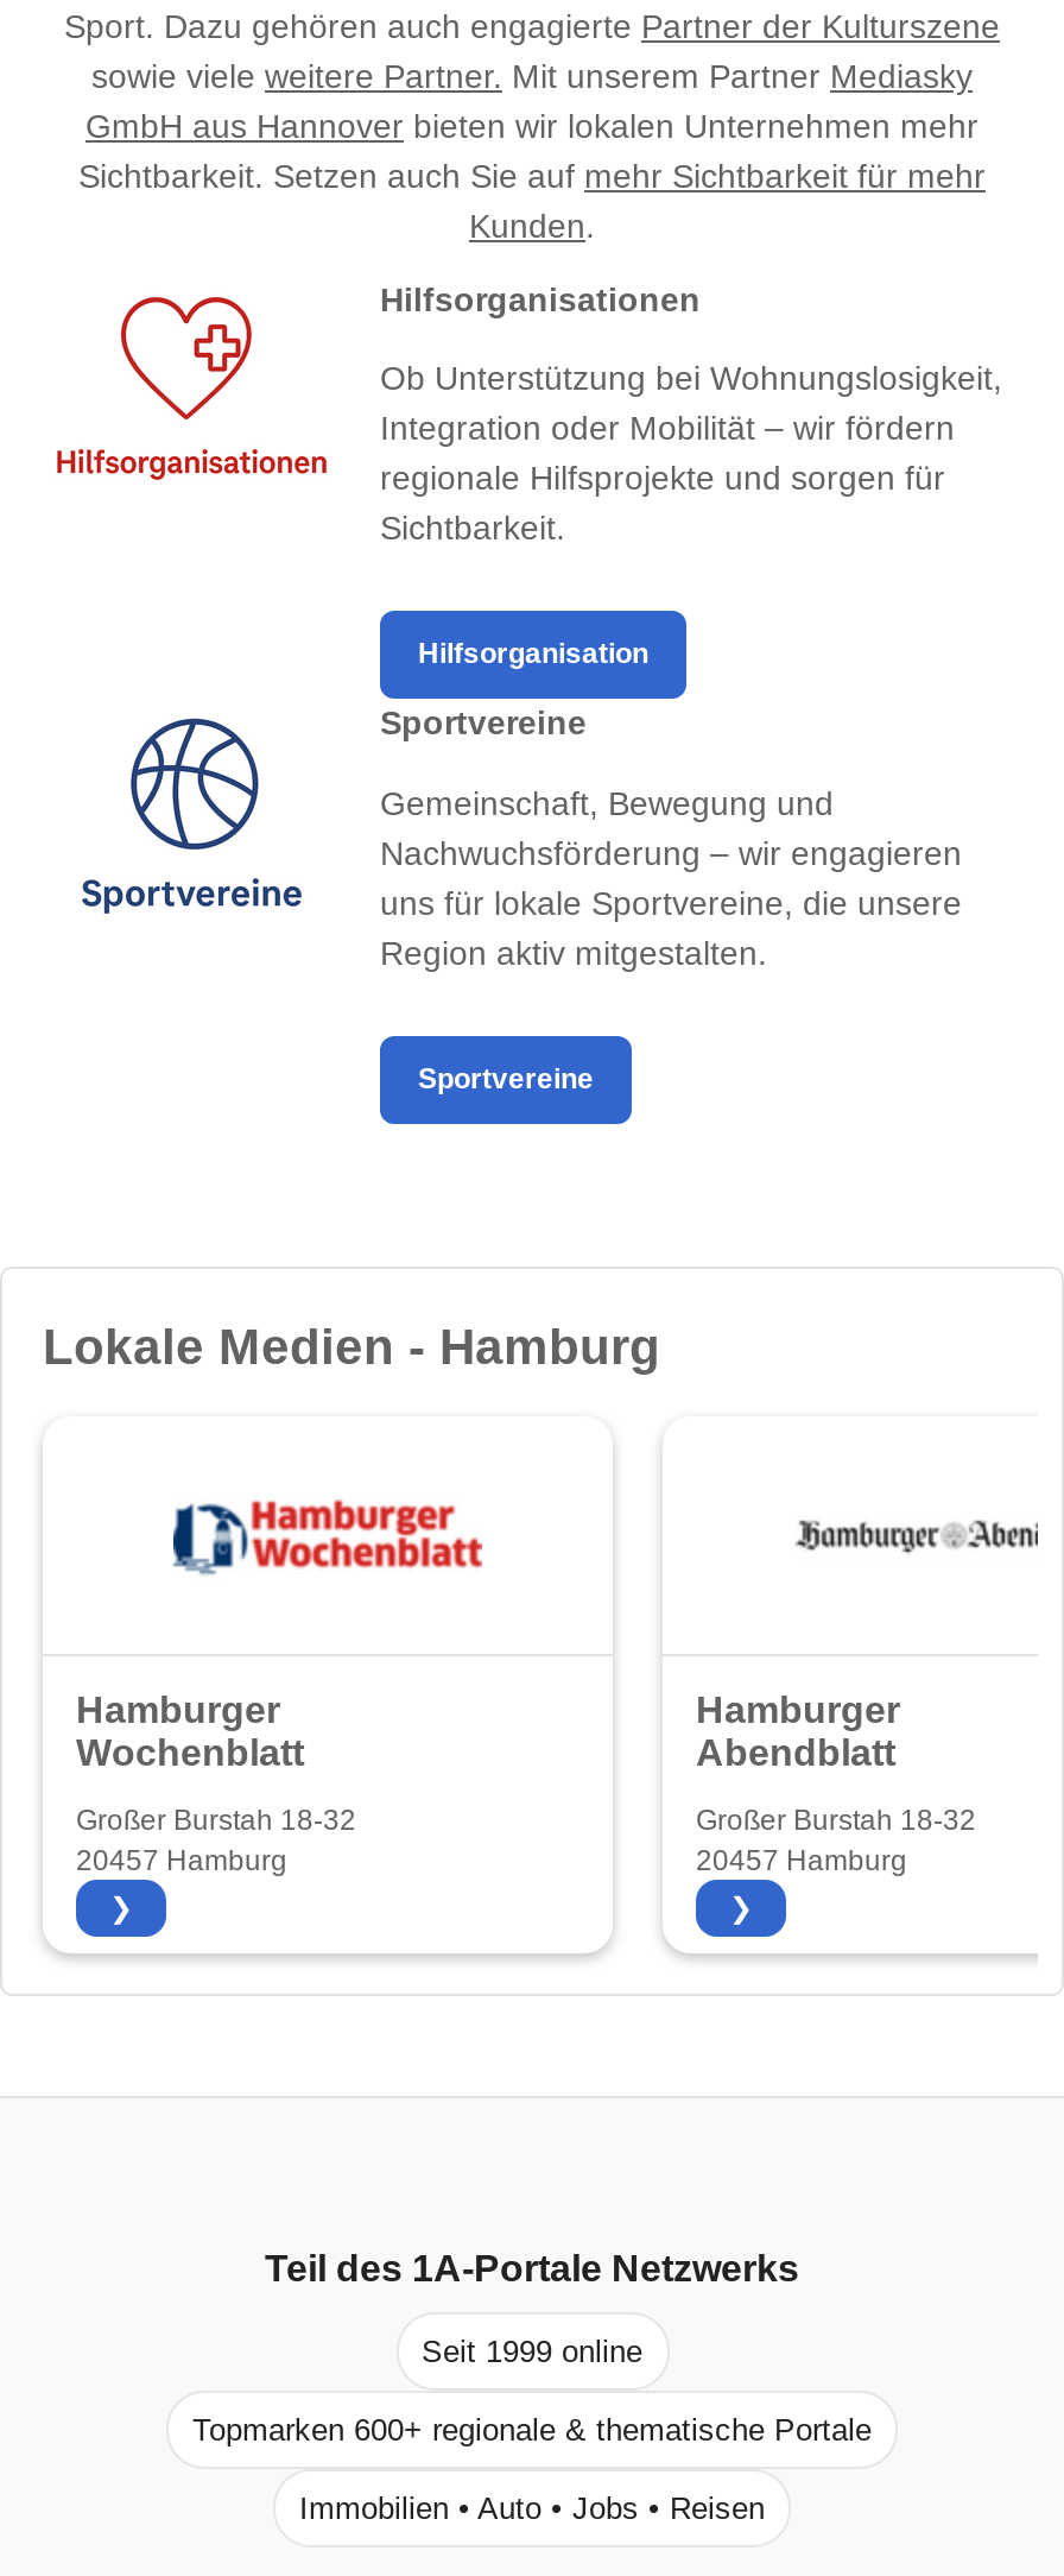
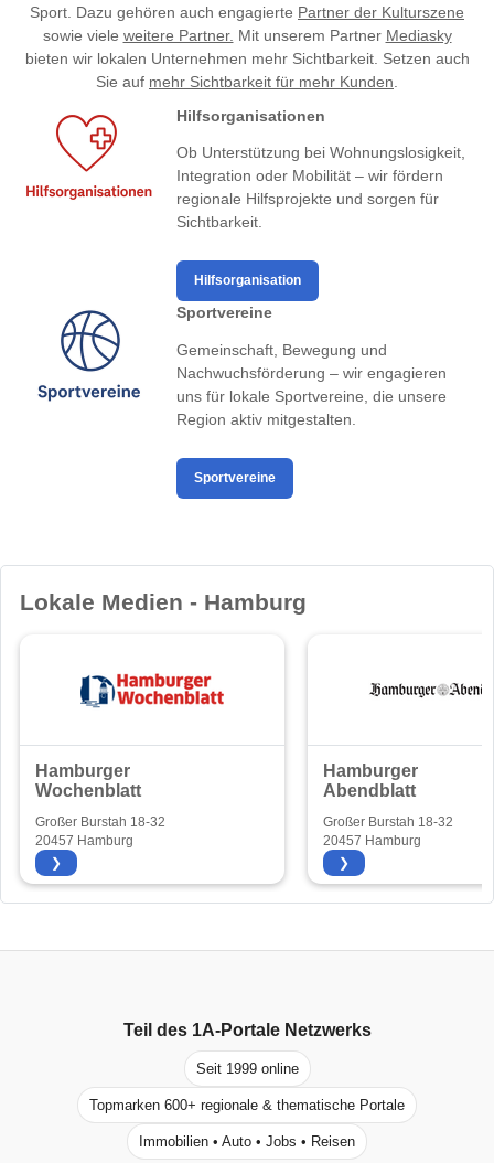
- GmbH aus Hannover bieten wir lokalen Unternehmen mehr
- Sichtbarkeit. Setzen auch Sie auf mehr Sichtbarkeit für mehr
- Kunden.
+ bieten wir lokalen Unternehmen mehr Sichtbarkeit. Setzen auch
+ Sie auf mehr Sichtbarkeit für mehr Kunden.
